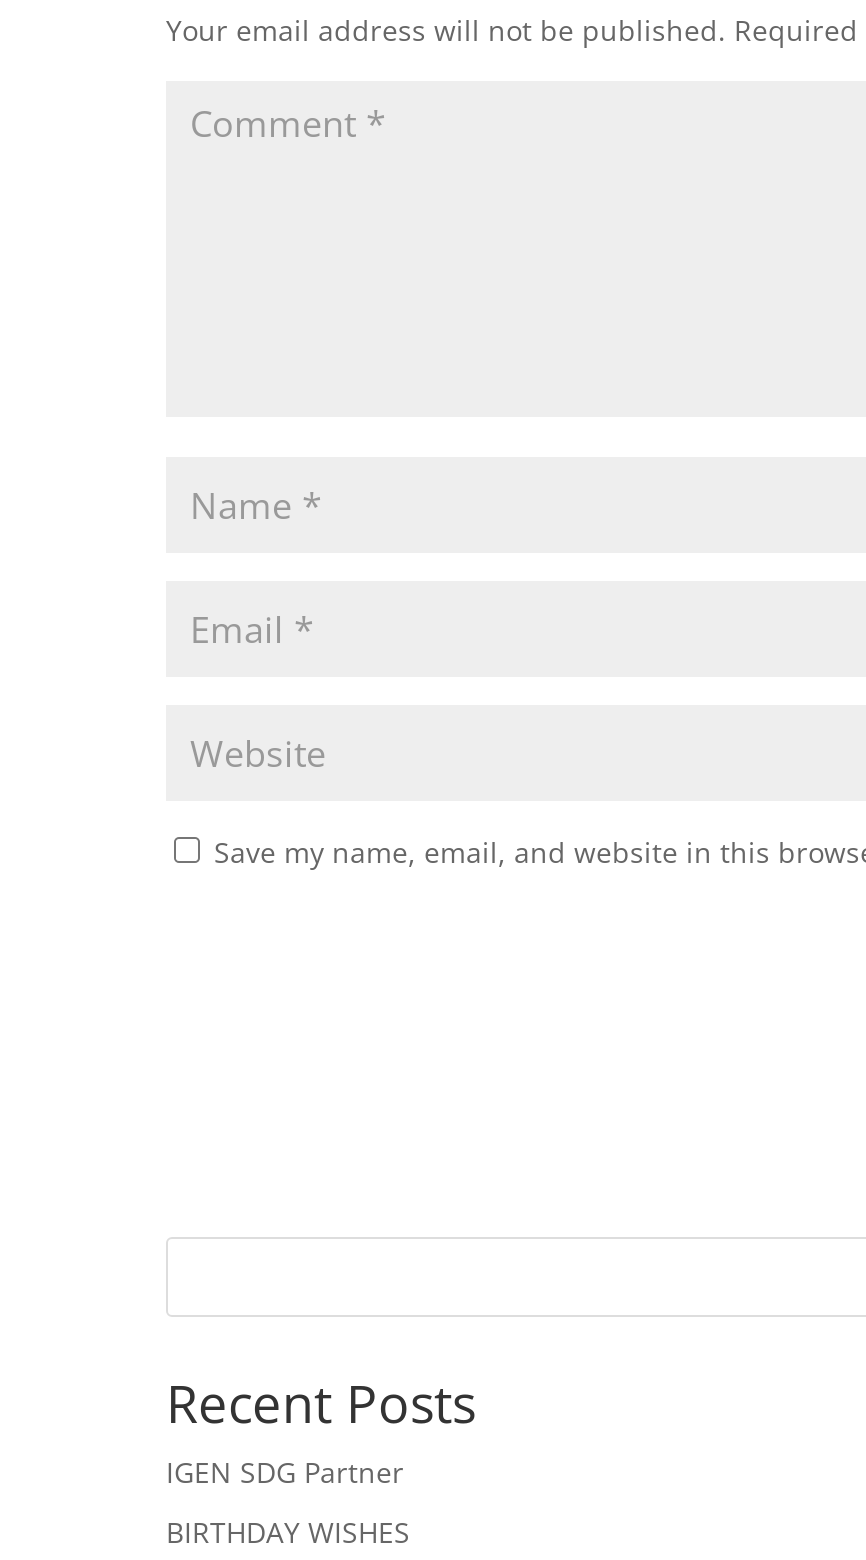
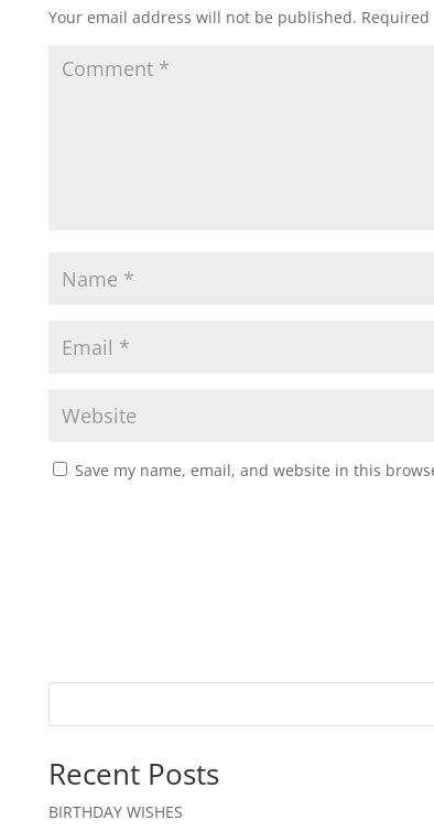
- IGEN SDG Partner
